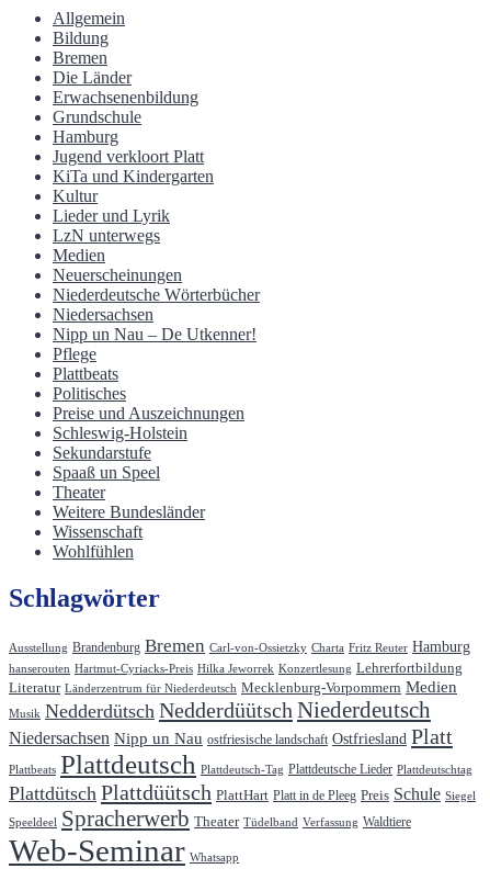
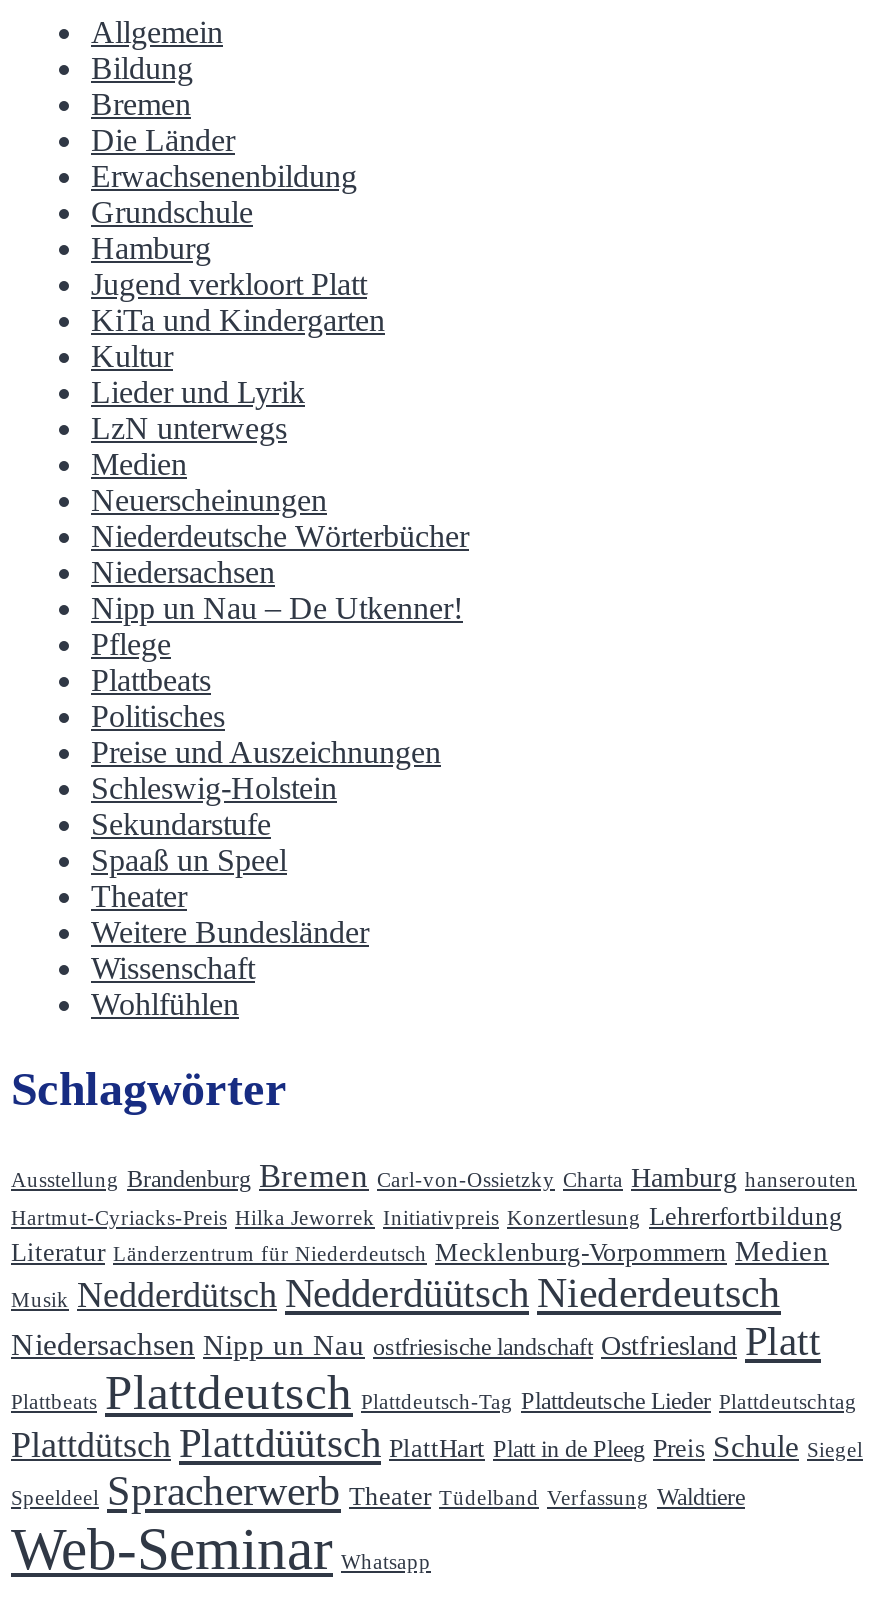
- Ausstellung Brandenburg Bremen Carl-von-Ossietzky Charta Fritz Reuter Hamburg
- hanserouten Hartmut-Cyriacks-Preis Hilka Jeworrek Konzertlesung Lehrerfortbildung
+ Ausstellung Brandenburg Bremen Carl-von-Ossietzky Charta Hamburg hanserouten
+ Hartmut-Cyriacks-Preis Hilka Jeworrek Initiativpreis Konzertlesung Lehrerfortbildung
